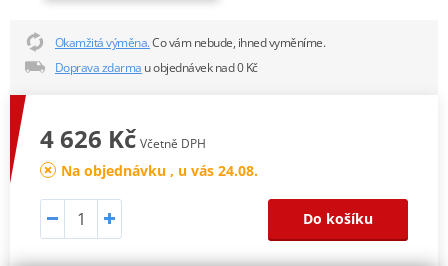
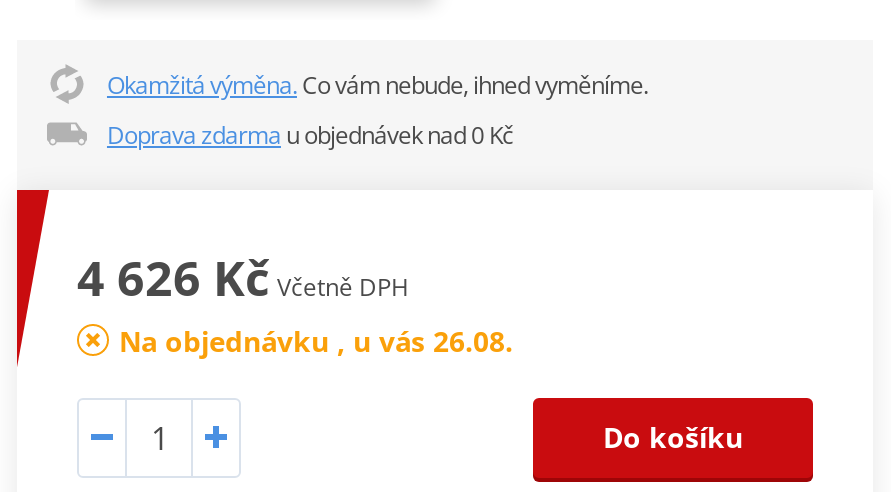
- Na objednávku , u vás 24.08.
+ Na objednávku , u vás 26.08.
